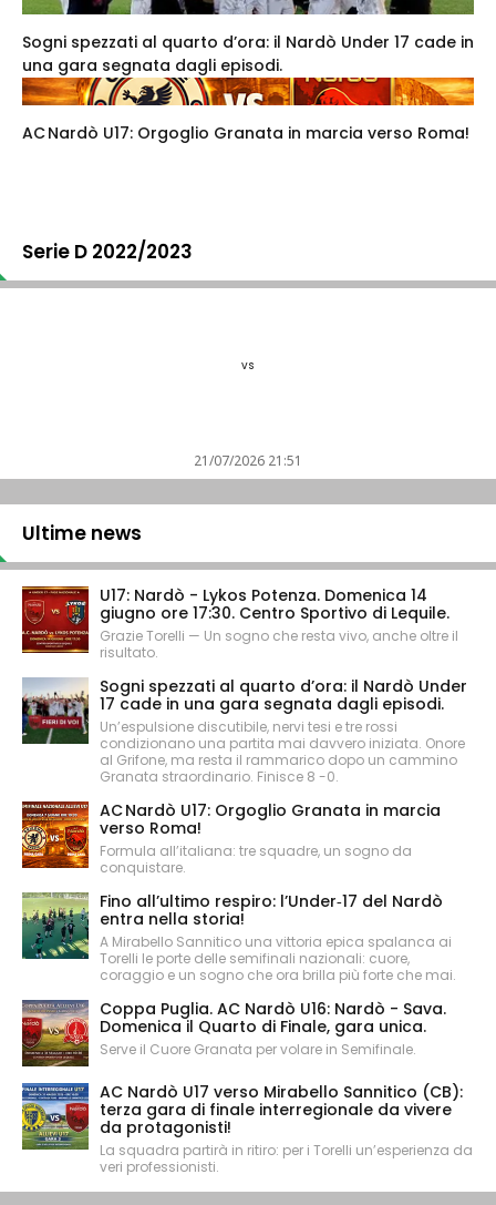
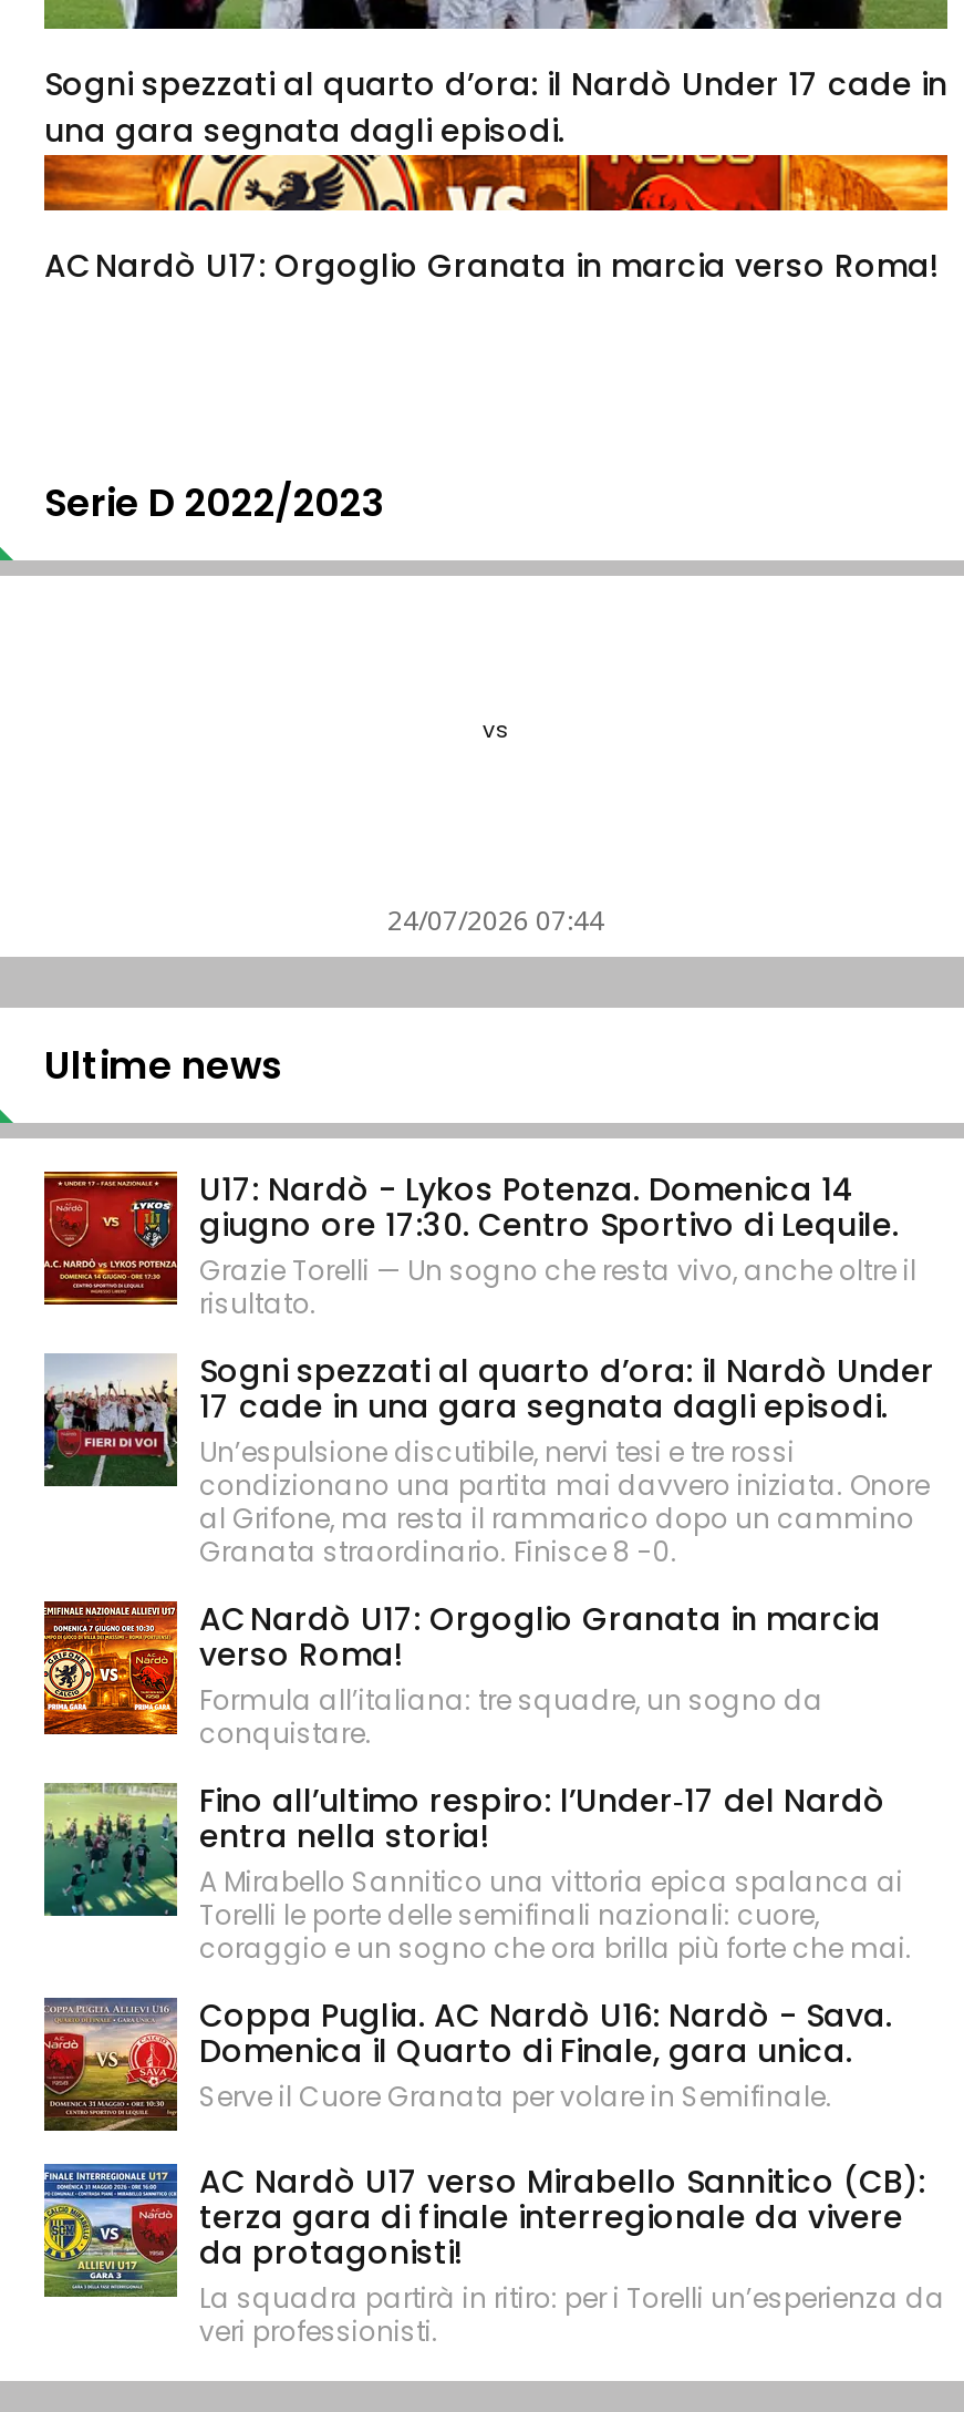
- 21/07/2026 21:51
+ 24/07/2026 07:44
